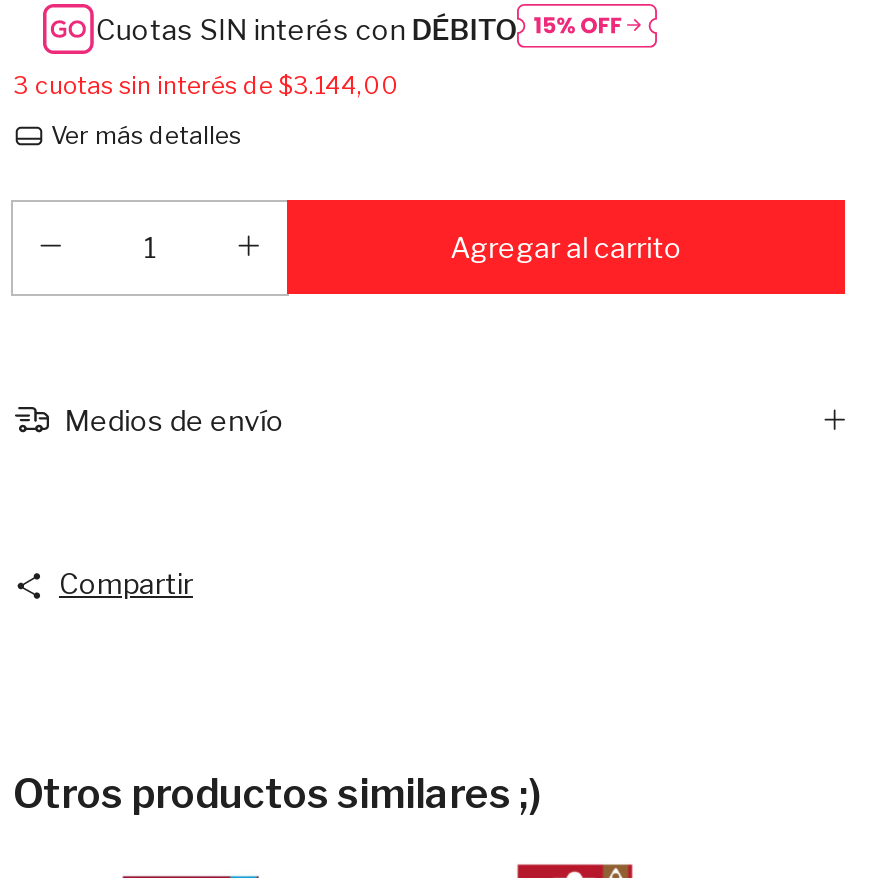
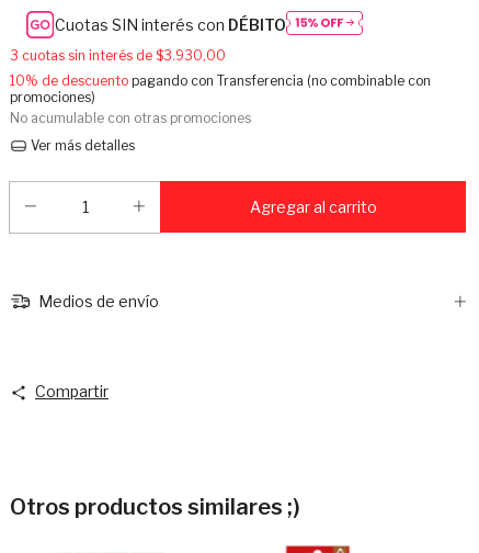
- 3 cuotas sin interés de $3.144,00
+ 3 cuotas sin interés de $3.930,00
+ 10% de descuento pagando con Transferencia (no combinable con
+ promociones)
+ No acumulable con otras promociones
